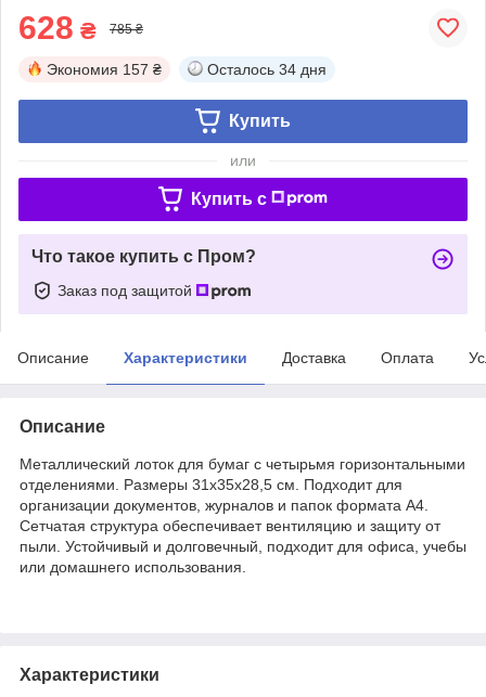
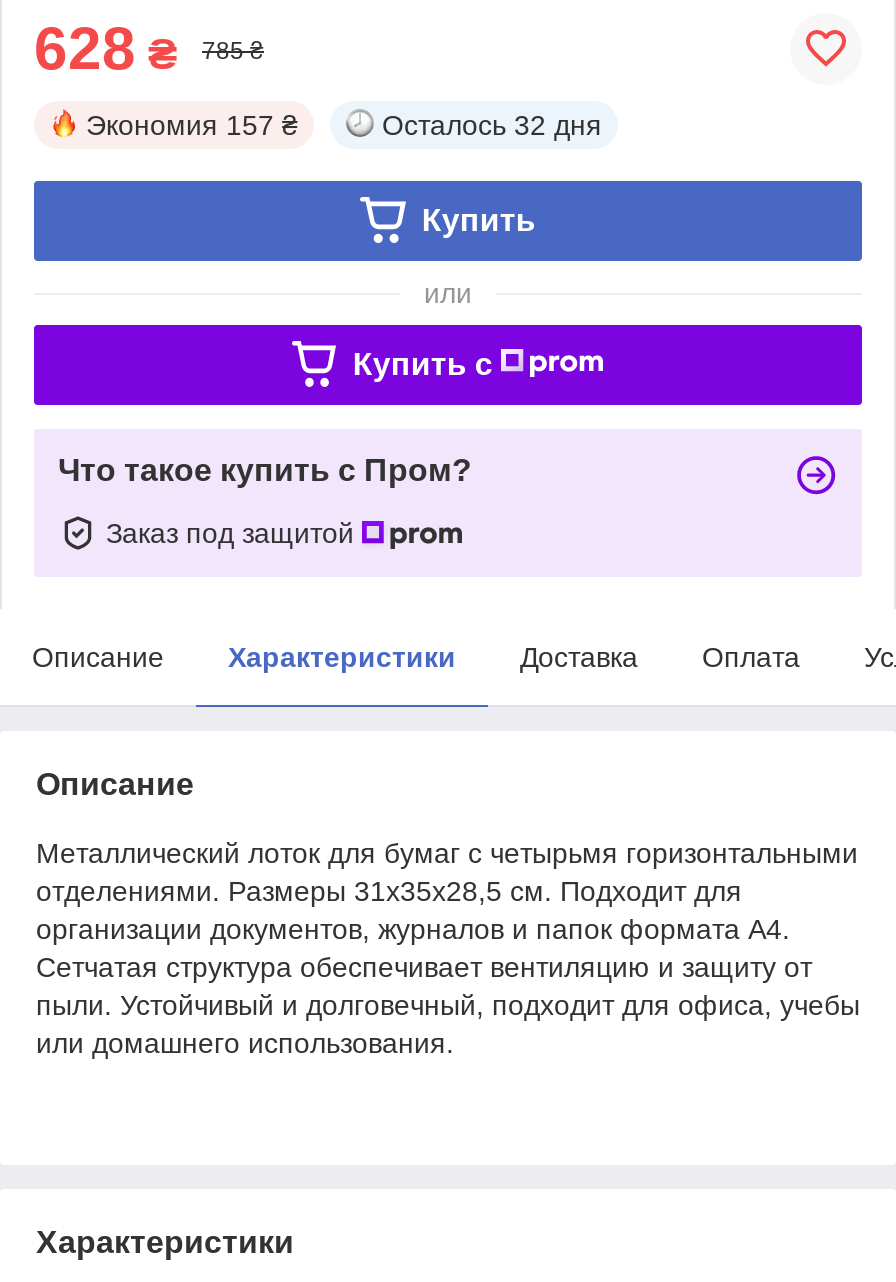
- Осталось 34 дня
+ Осталось 32 дня
